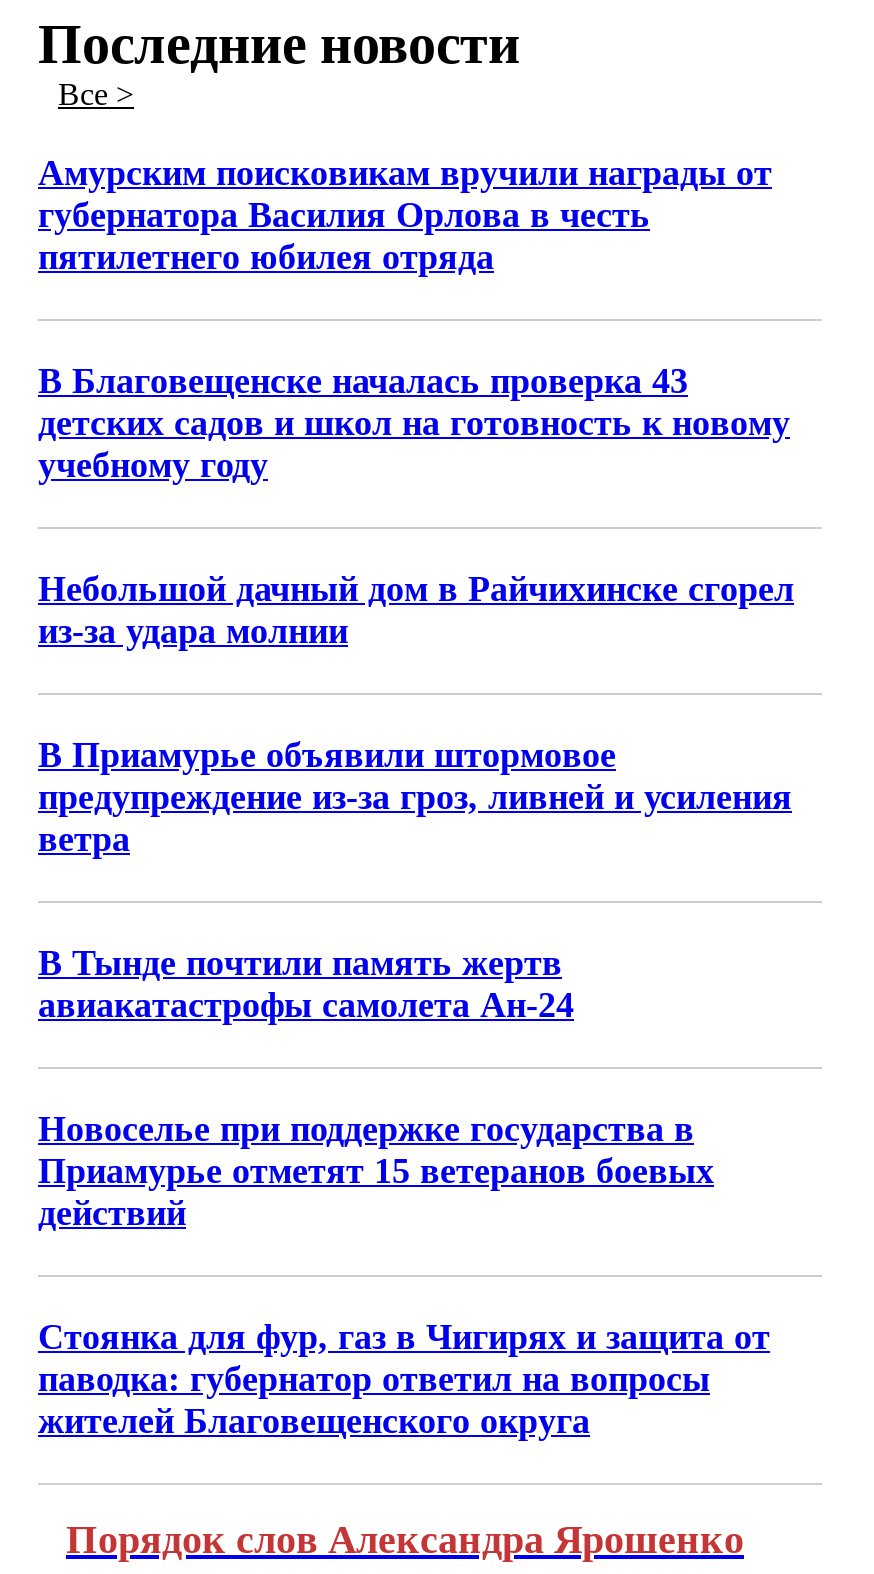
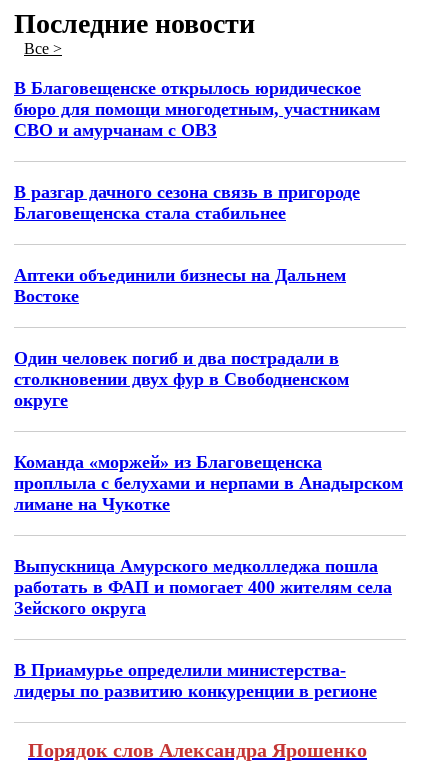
- Амурским поисковикам вручили награды от
- губернатора Василия Орлова в честь
- пятилетнего юбилея отряда
+ В Благовещенске открылось юридическое
+ бюро для помощи многодетным, участникам
+ СВО и амурчанам с ОВЗ

- В Благовещенске началась проверка 43
- детских садов и школ на готовность к новому
- учебному году
+ В разгар дачного сезона связь в пригороде
+ Благовещенска стала стабильнее

- Небольшой дачный дом в Райчихинске сгорел
- из-за удара молнии
+ Аптеки объединили бизнесы на Дальнем
+ Востоке

- В Приамурье объявили штормовое
- предупреждение из-за гроз, ливней и усиления
- ветра
+ Один человек погиб и два пострадали в
+ столкновении двух фур в Свободненском
+ округе

- В Тынде почтили память жертв
- авиакатастрофы самолета Ан-24
+ Команда «моржей» из Благовещенска
+ проплыла с белухами и нерпами в Анадырском
+ лимане на Чукотке

- Новоселье при поддержке государства в
- Приамурье отметят 15 ветеранов боевых
- действий
+ Выпускница Амурского медколледжа пошла
+ работать в ФАП и помогает 400 жителям села
+ Зейского округа

- Стоянка для фур, газ в Чигирях и защита от
- паводка: губернатор ответил на вопросы
- жителей Благовещенского округа
+ В Приамурье определили министерства-
+ лидеры по развитию конкуренции в регионе
